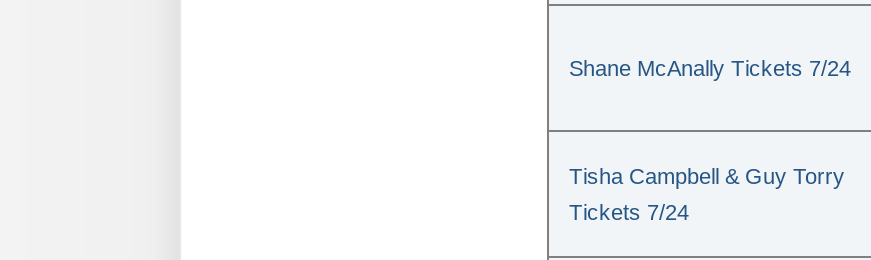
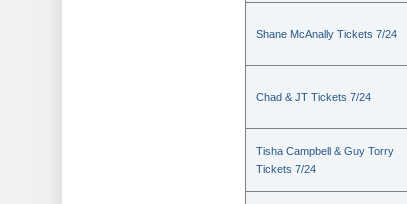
+ Chad & JT Tickets 7/24
